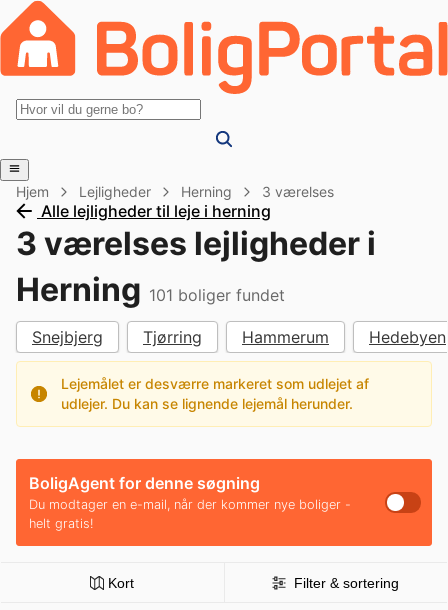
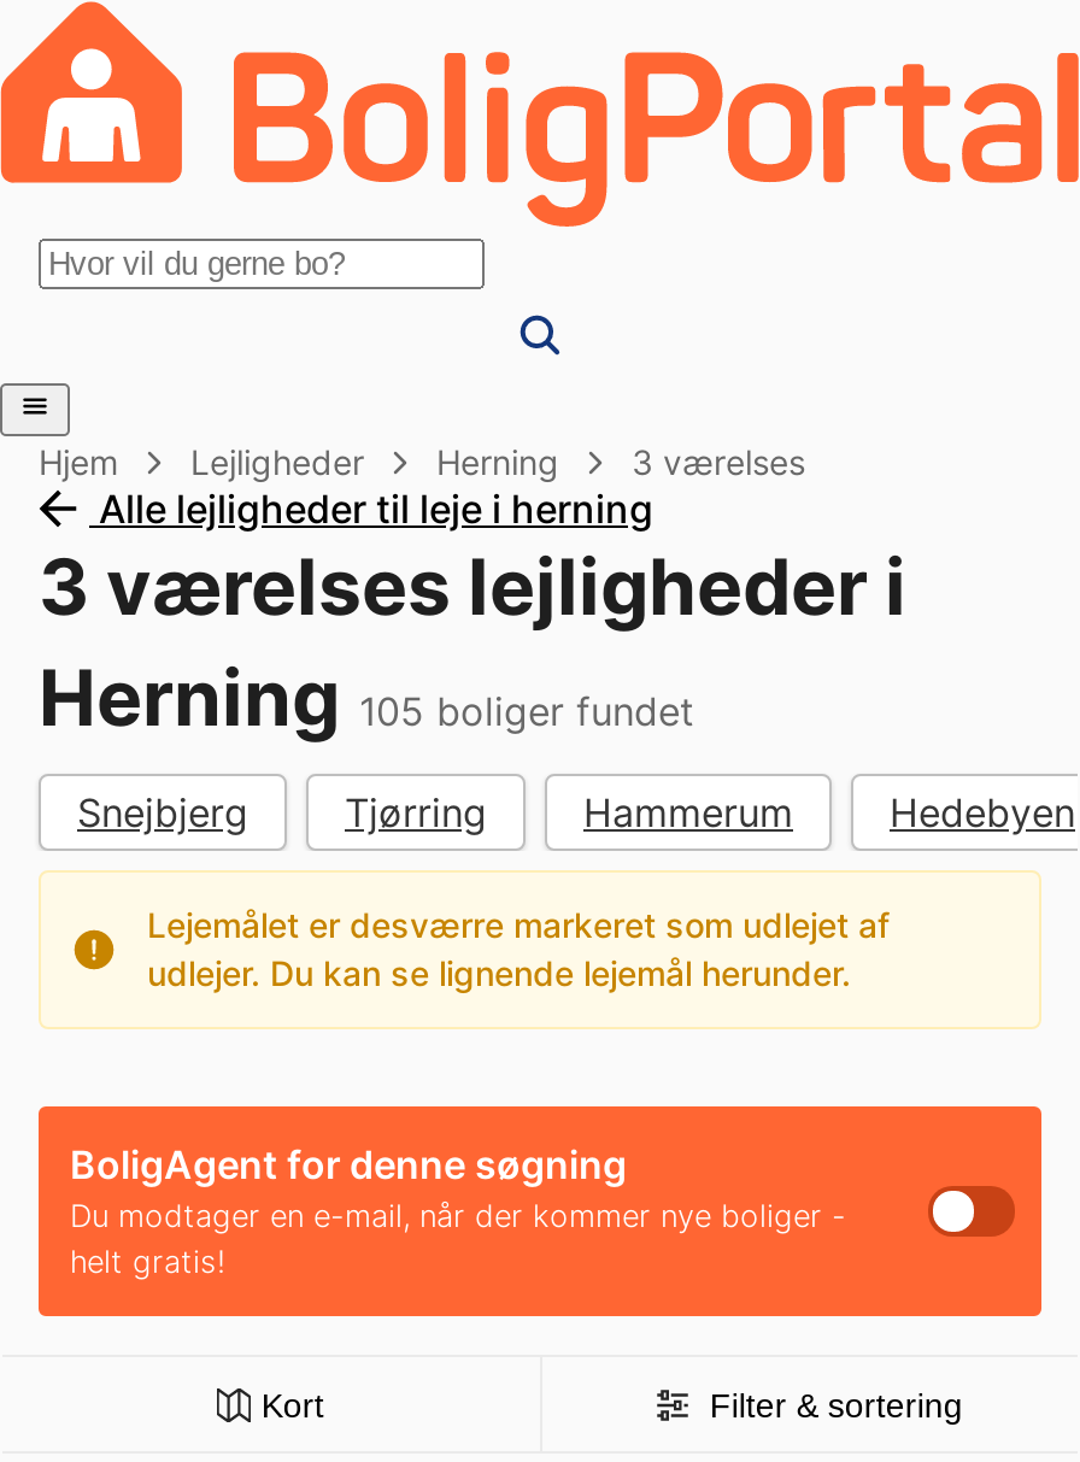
- Herning 101 boliger fundet
+ Herning 105 boliger fundet
